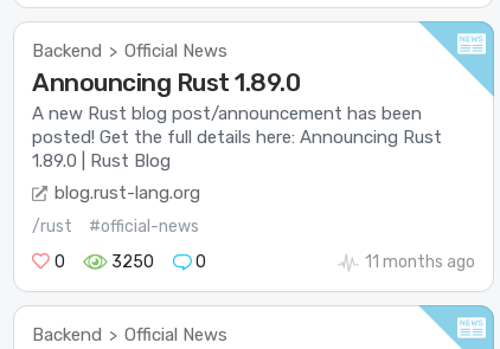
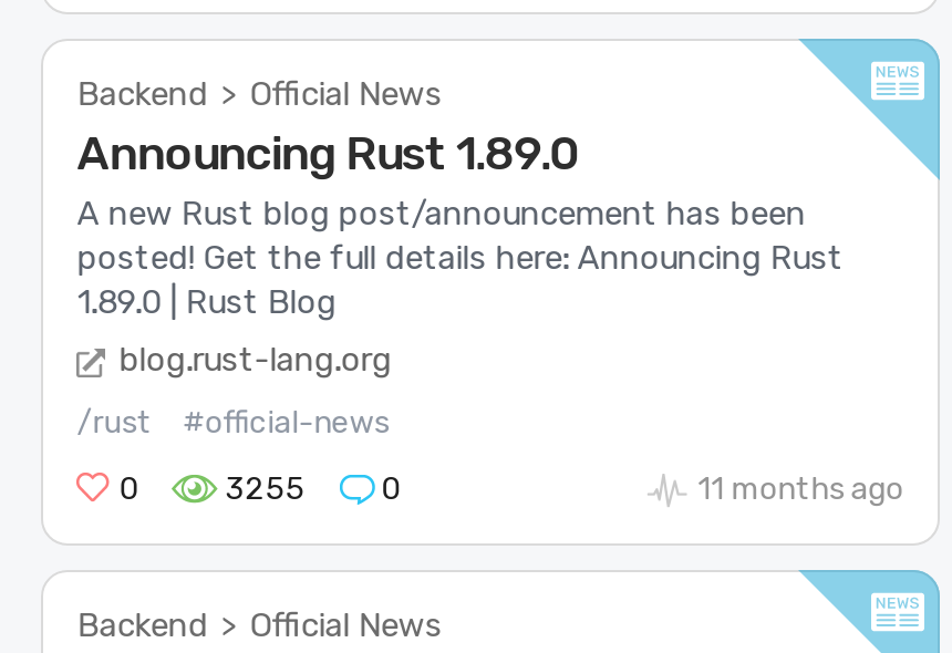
- 3250
+ 3255
